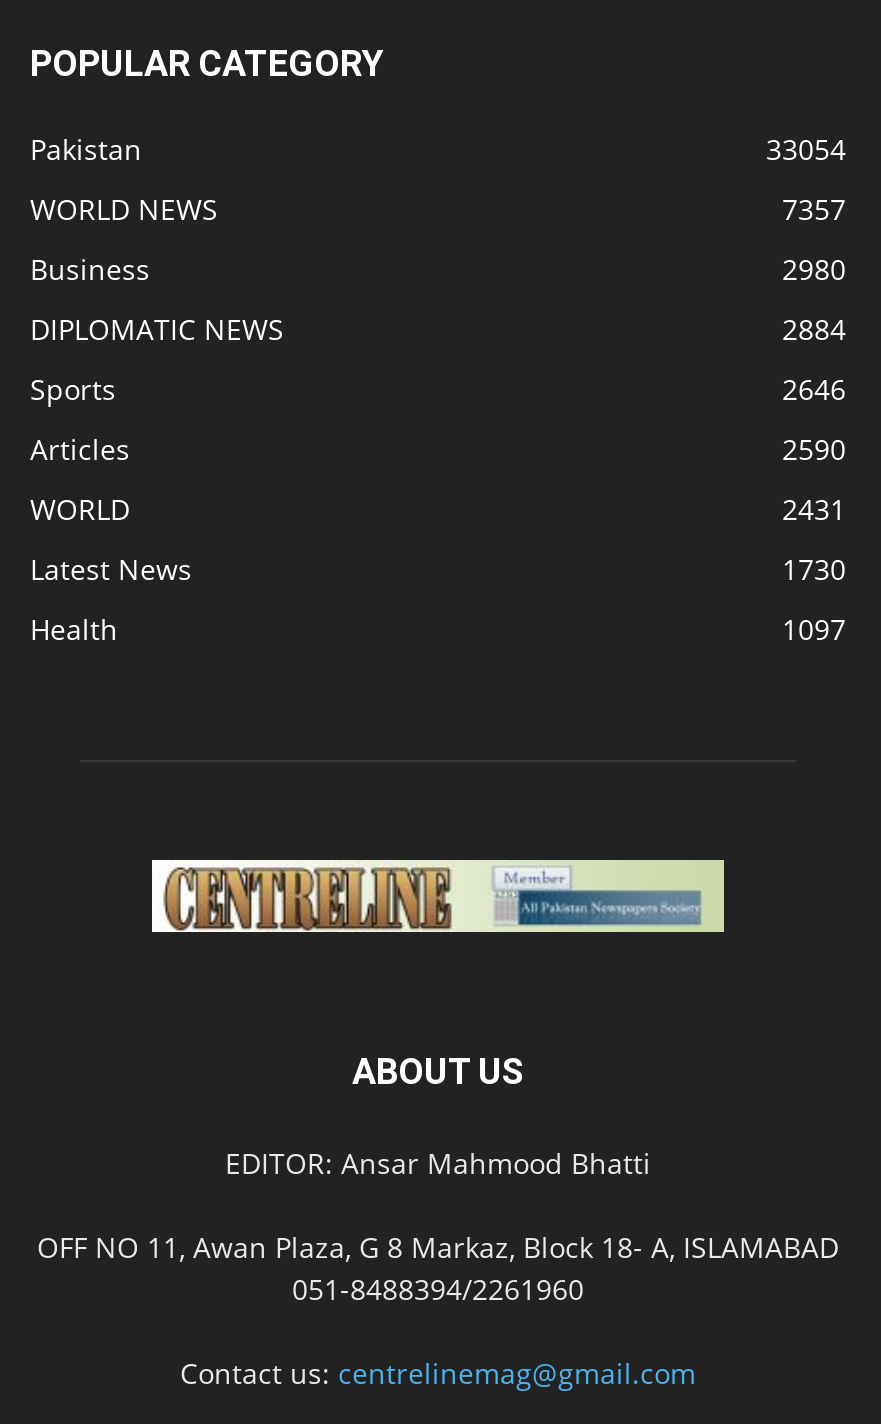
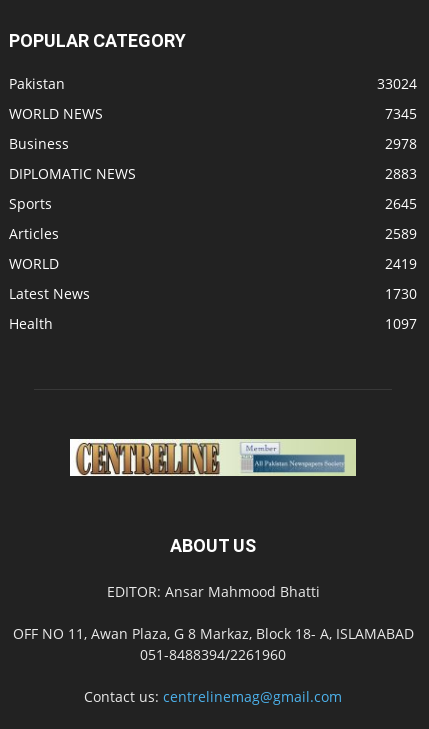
- 33054
+ 33024

- 7357
+ 7345

- 2980
+ 2978

- 2884
+ 2883

- 2646
+ 2645

- 2590
+ 2589

- 2431
+ 2419
